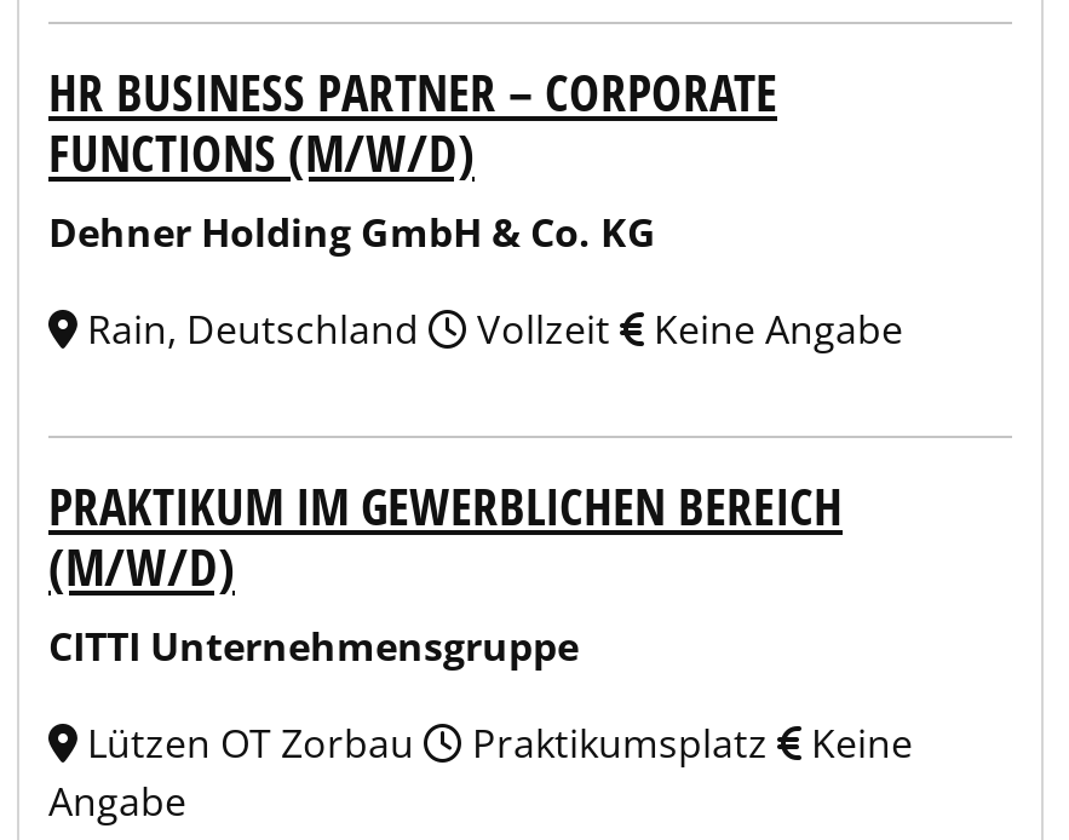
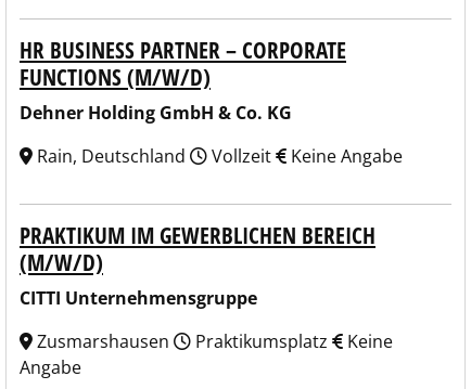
- Lützen OT Zorbau
+ Zusmarshausen
